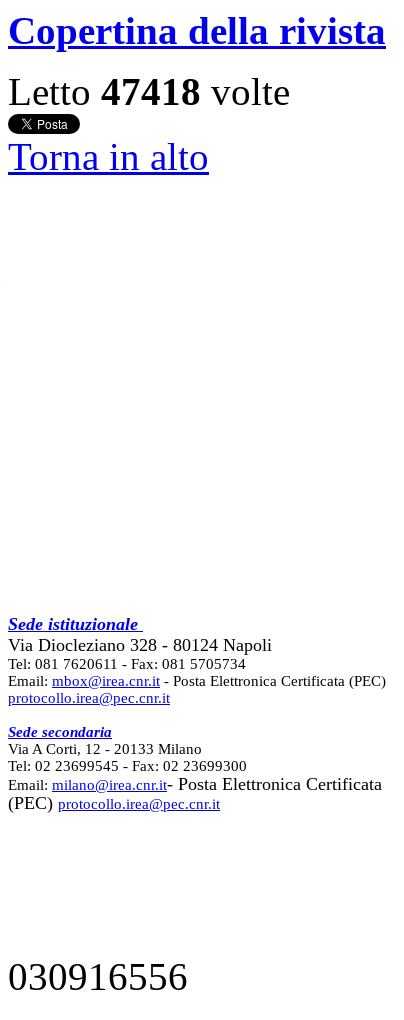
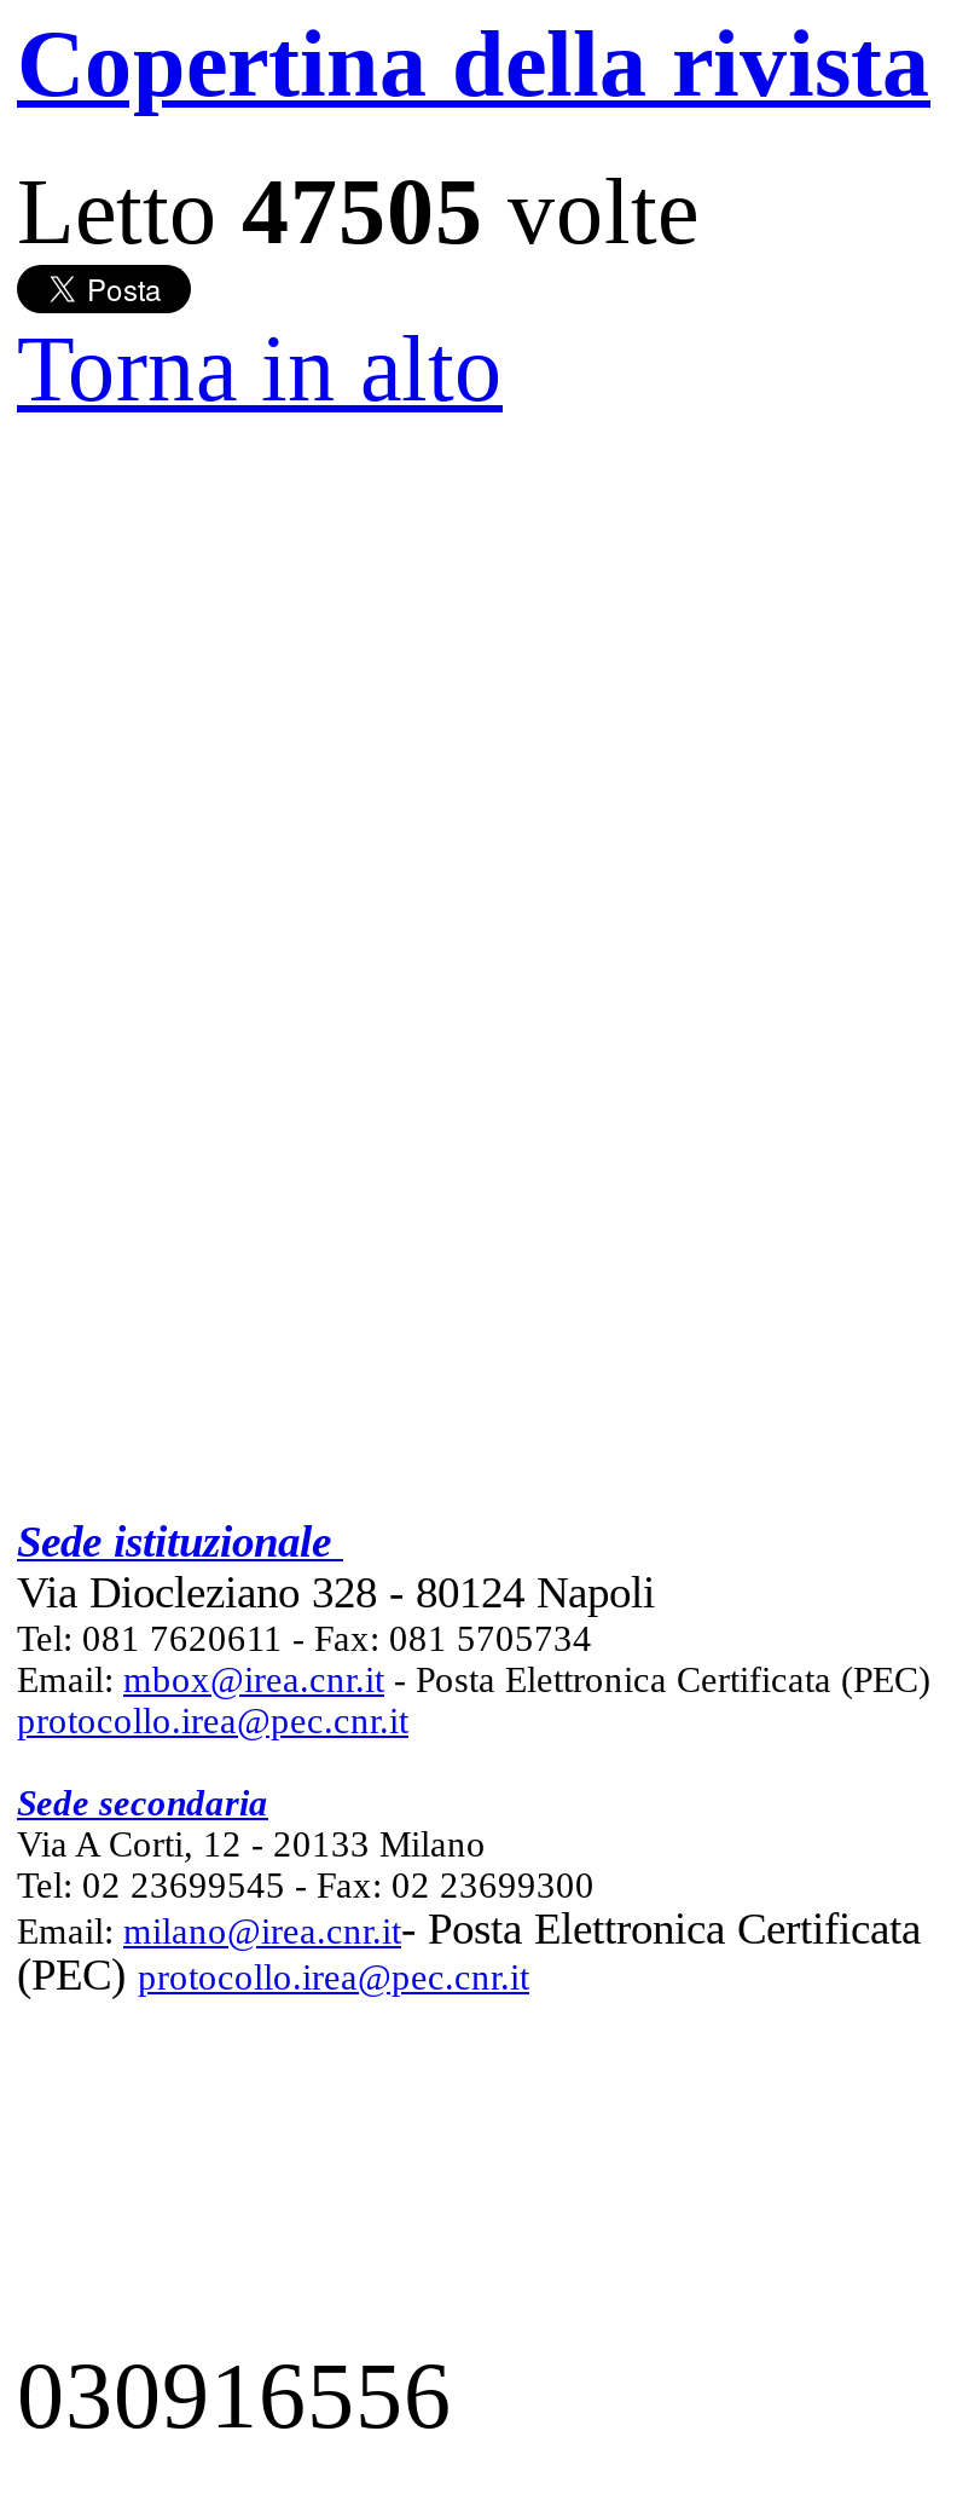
- Letto 47418 volte
+ Letto 47505 volte
